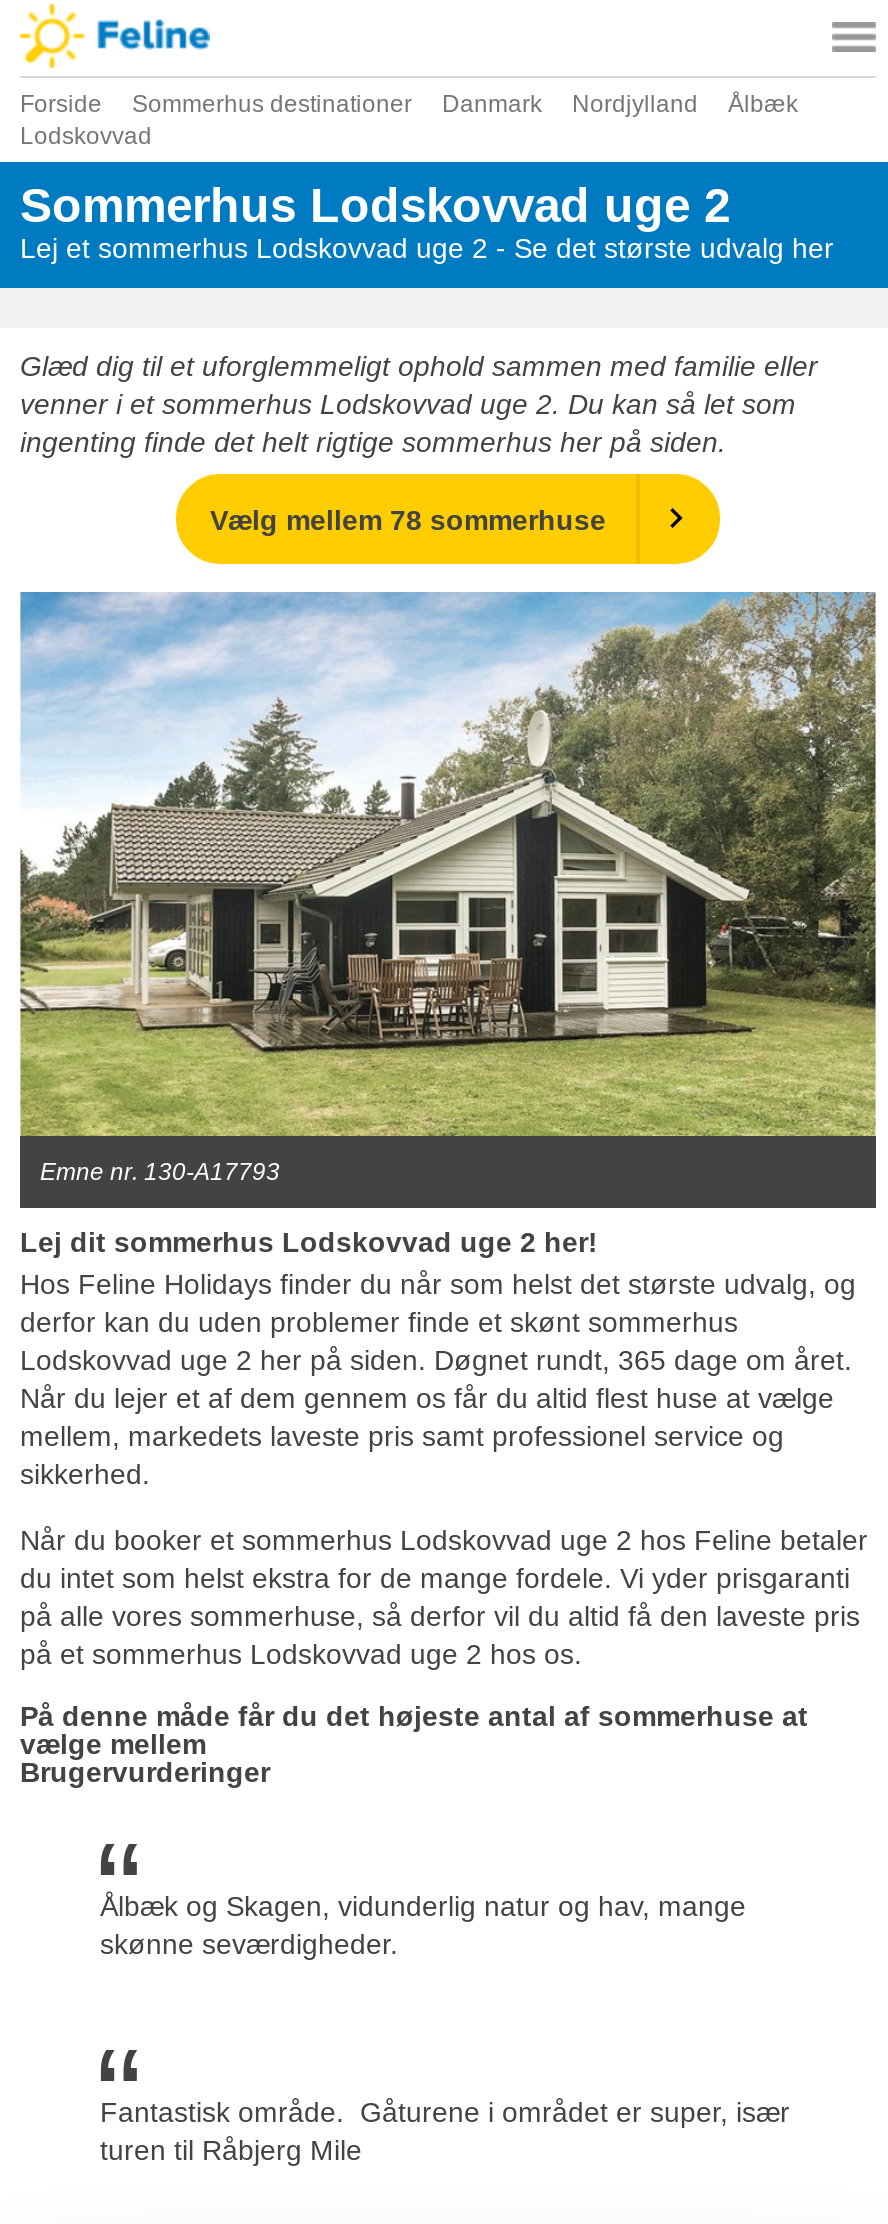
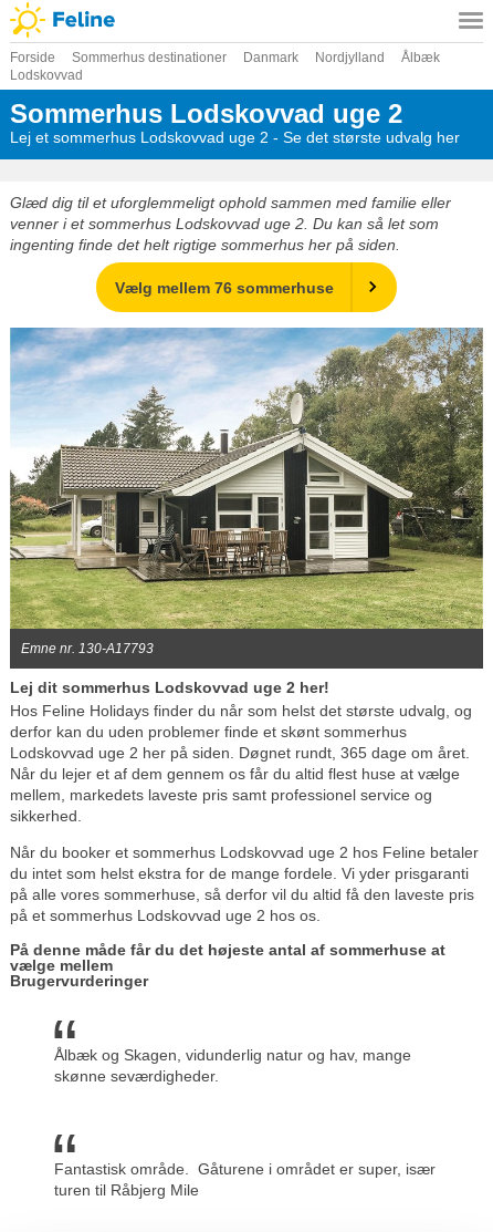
- Vælg mellem 78 sommerhuse
+ Vælg mellem 76 sommerhuse
